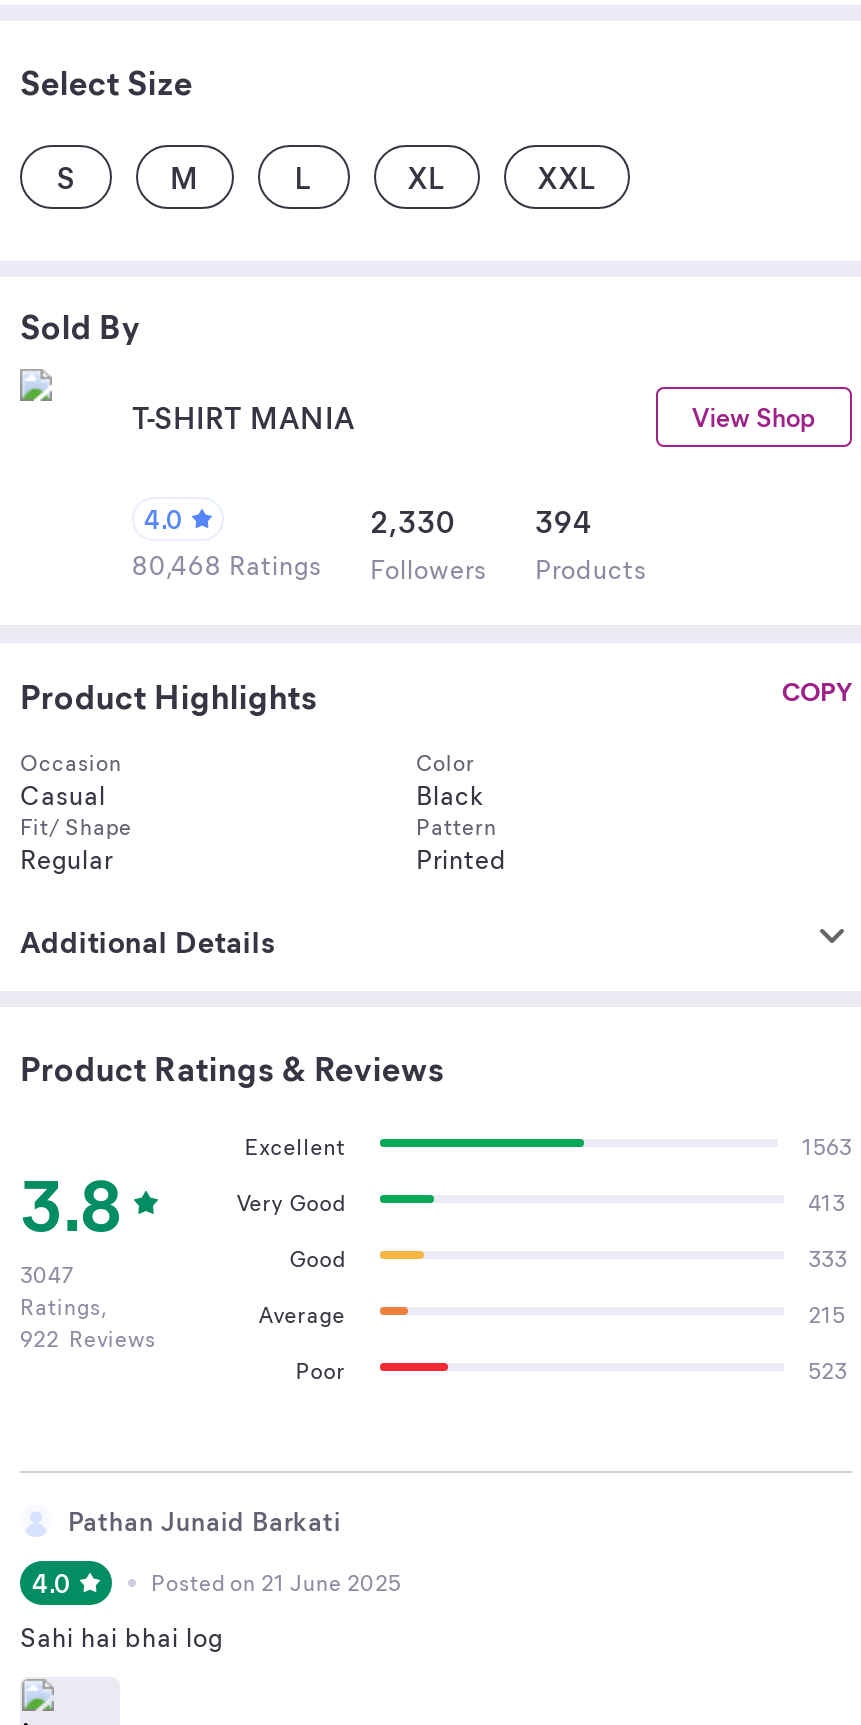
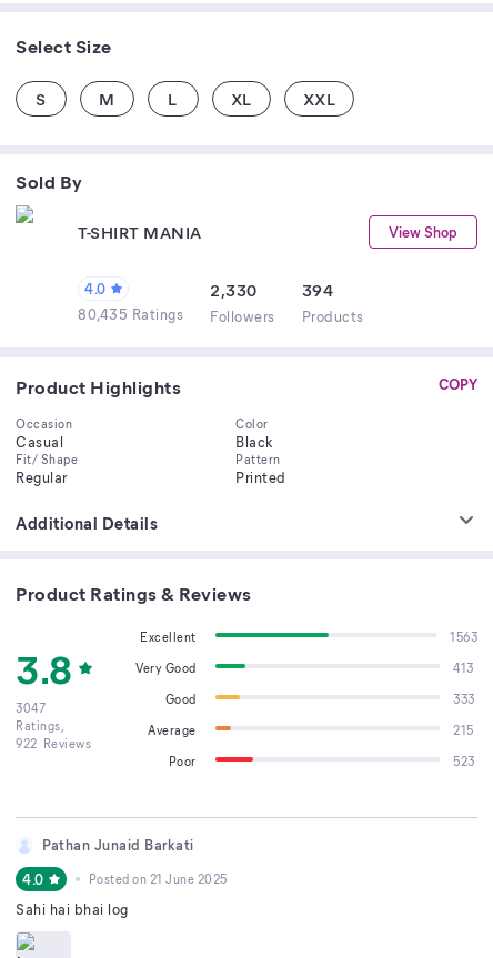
- 80,468 Ratings Followers Products
+ 80,435 Ratings Followers Products
